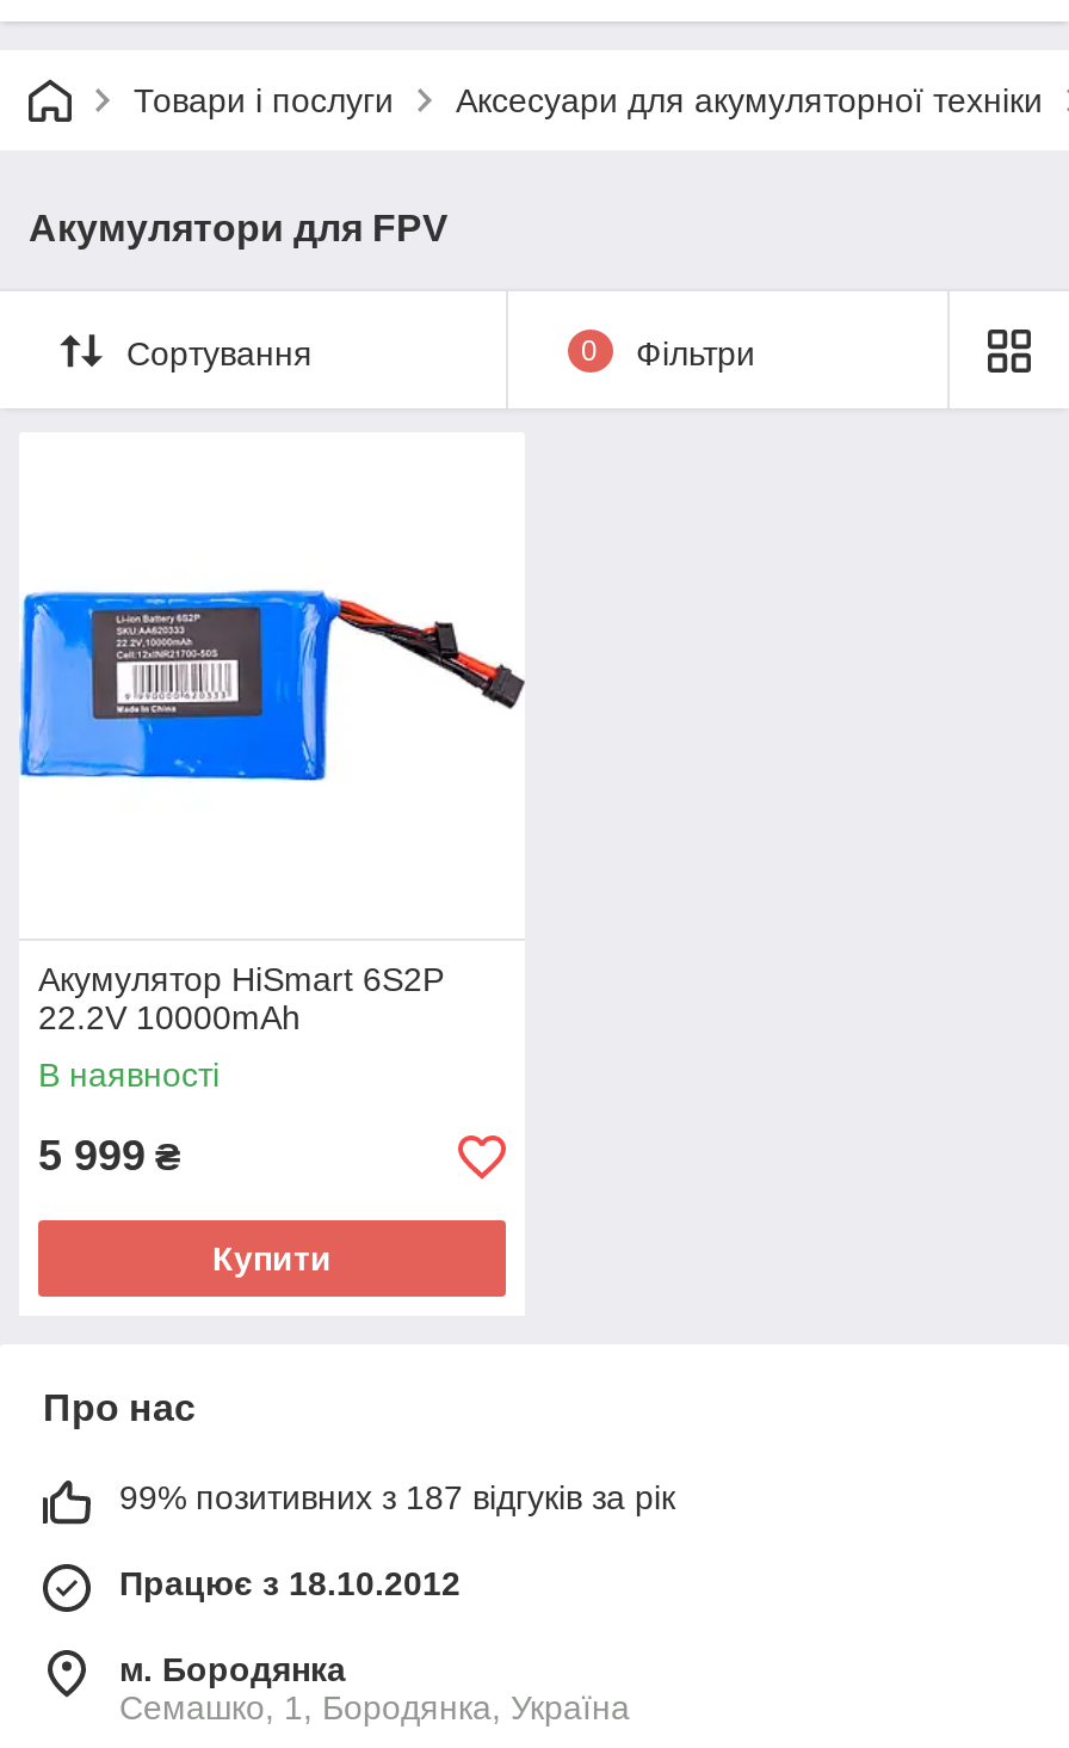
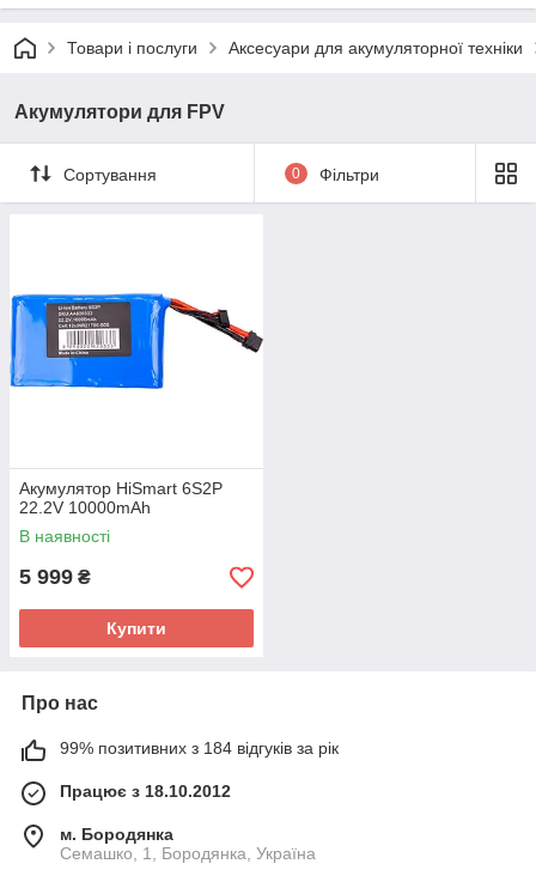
- 99% позитивних з 187 відгуків за рік
+ 99% позитивних з 184 відгуків за рік
